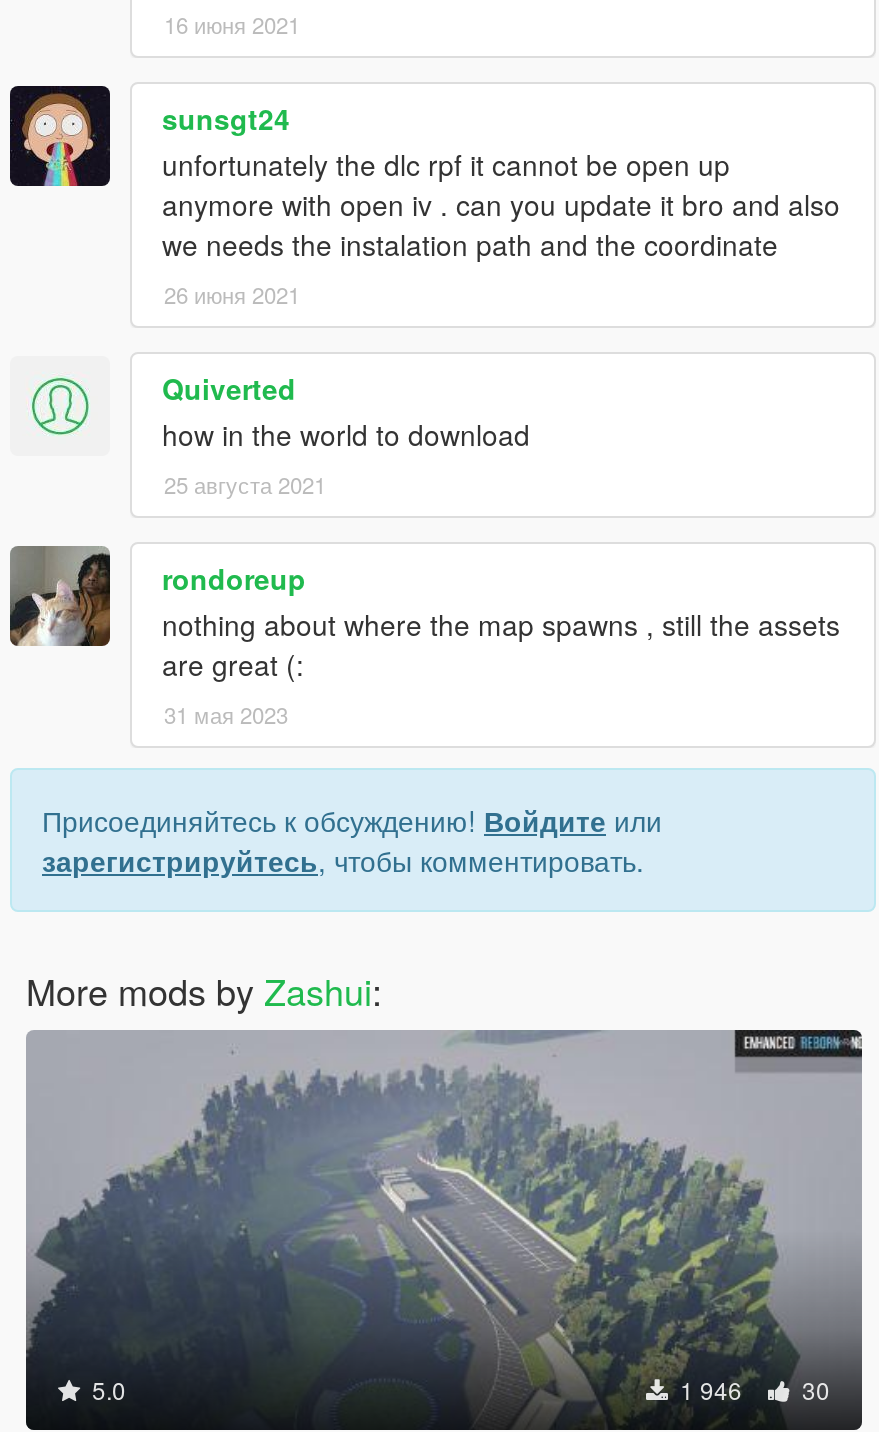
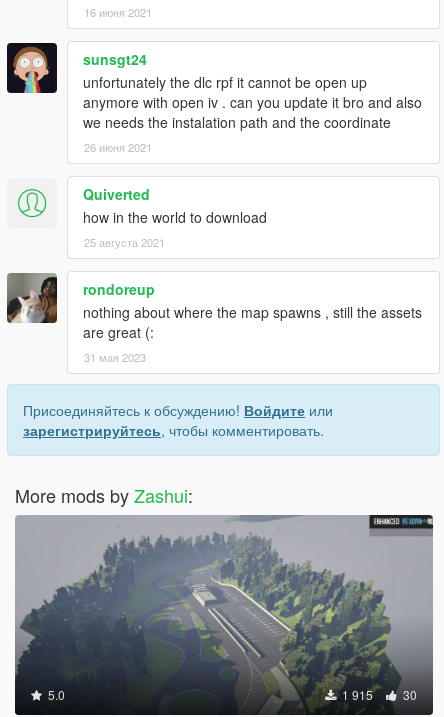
- 1 946 30
+ 1 915 30
